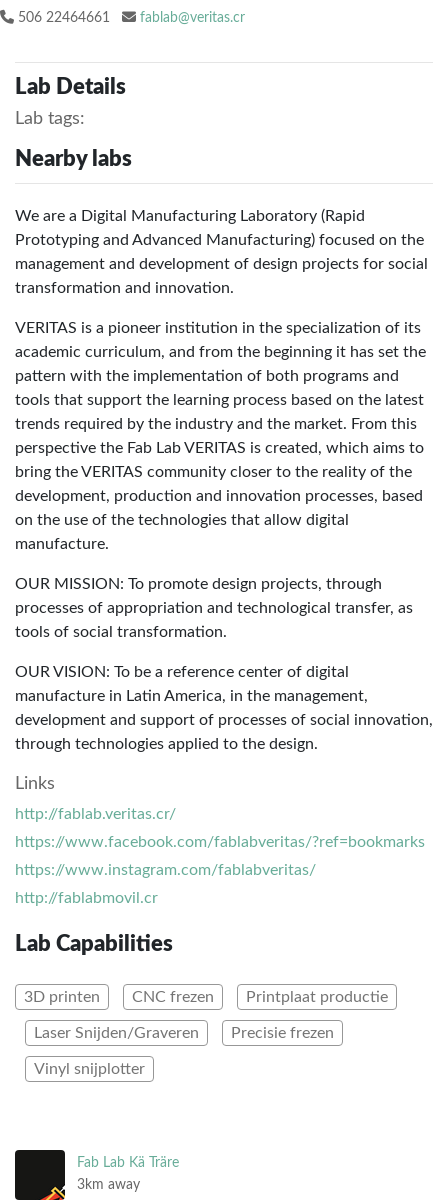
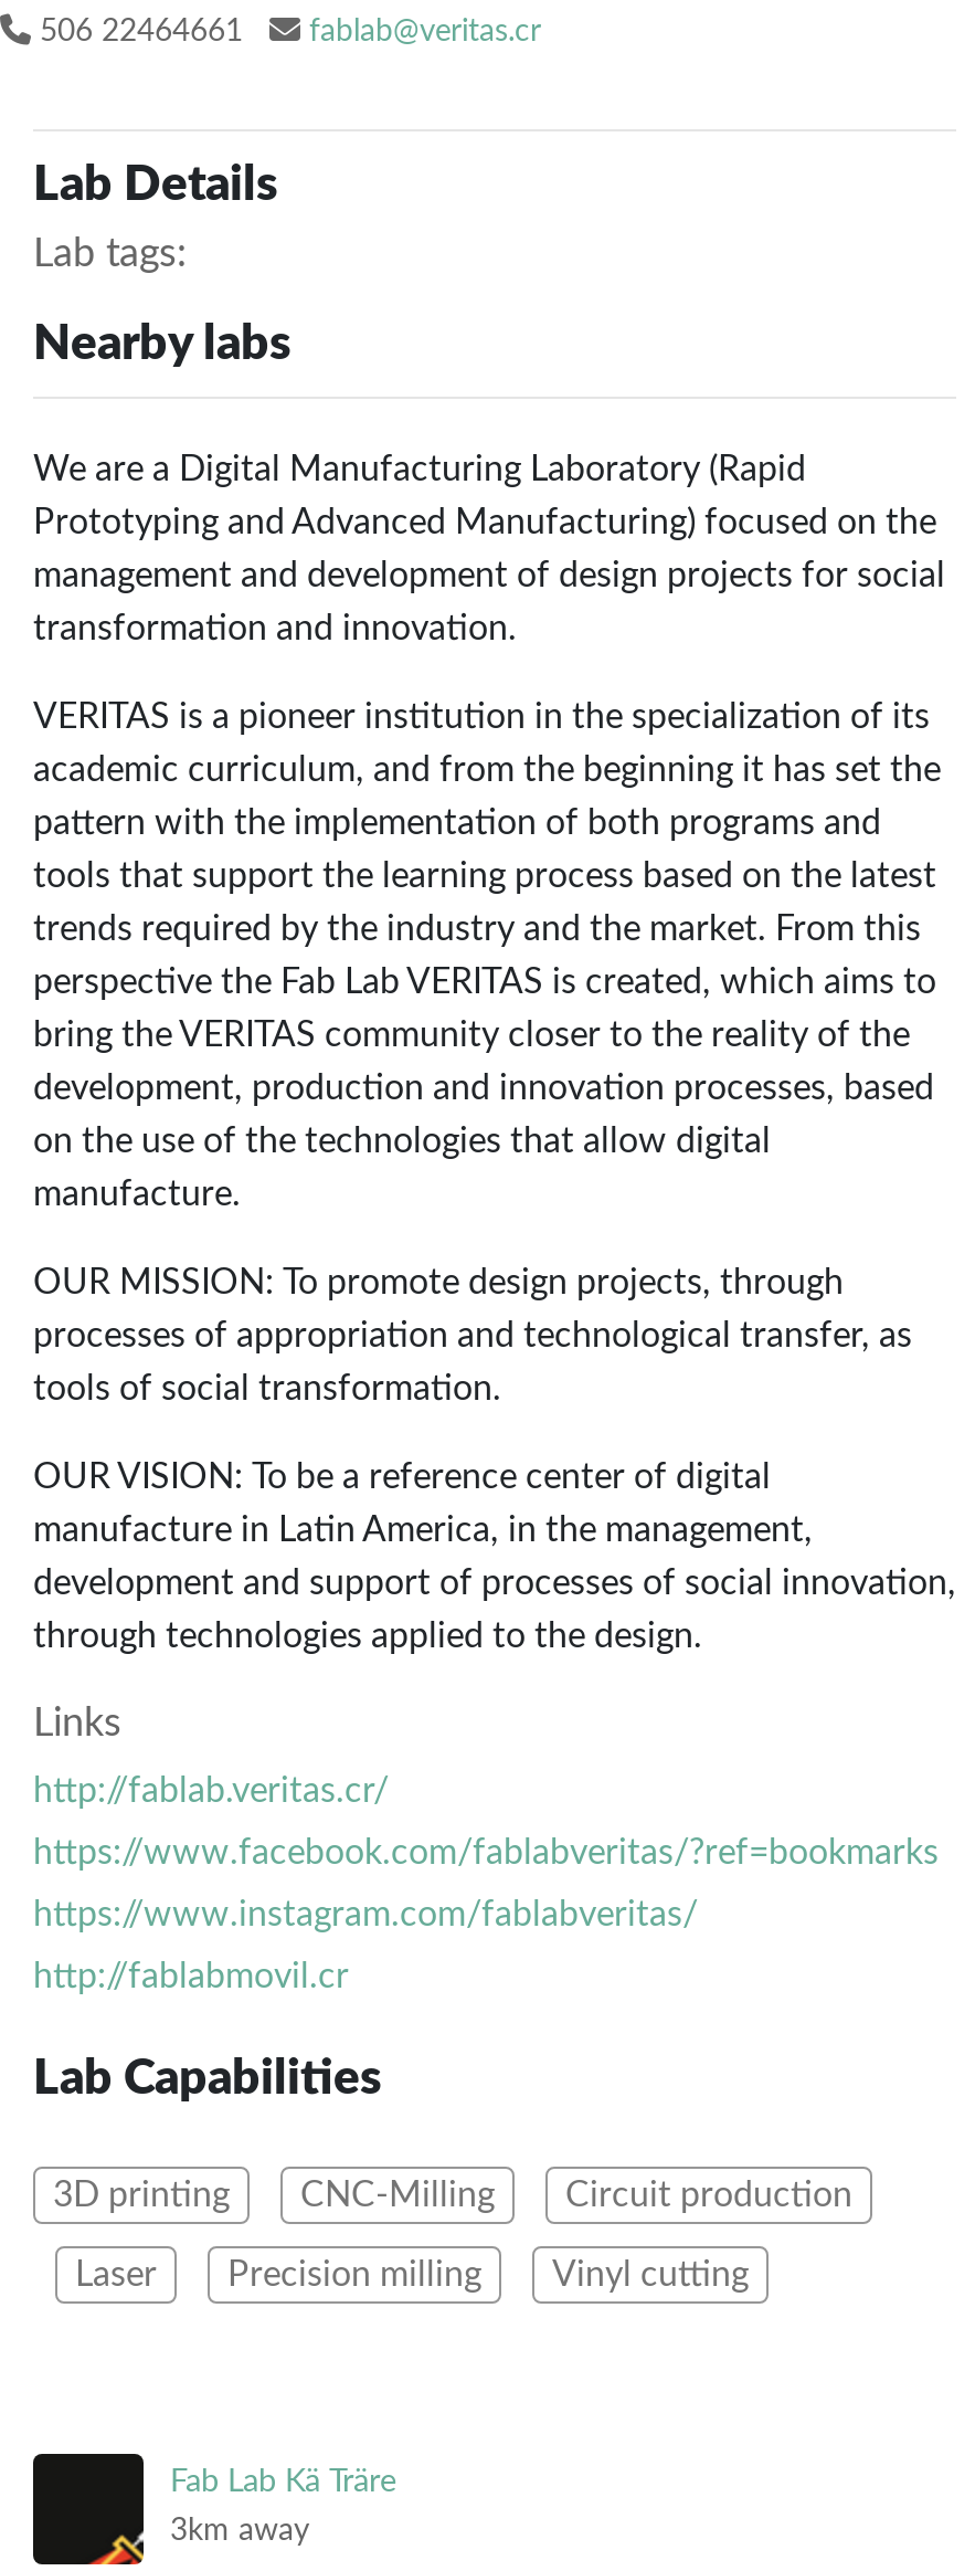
- 3D printen
- CNC frezen
- Printplaat productie
- Laser Snijden/Graveren
- Precisie frezen
- Vinyl snijplotter
+ 3D printing
+ CNC-Milling
+ Circuit production
+ Laser
+ Precision milling
+ Vinyl cutting
